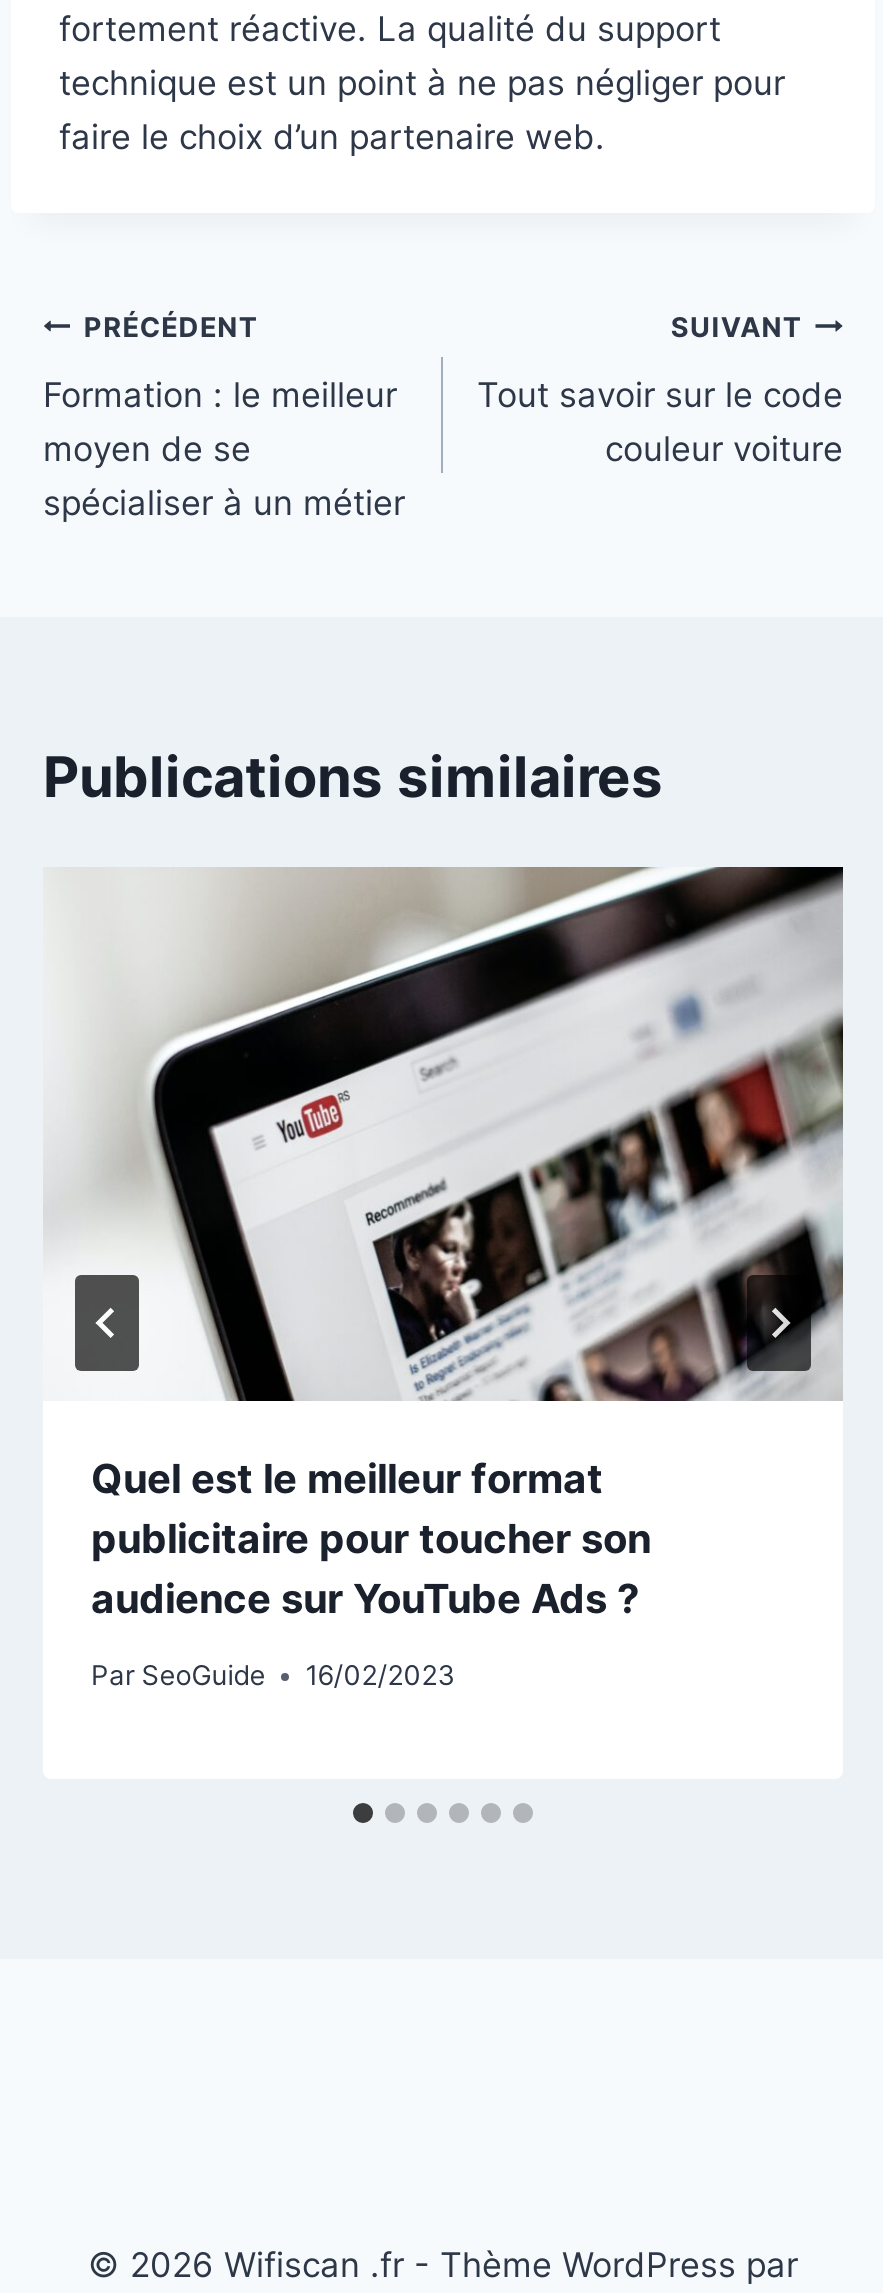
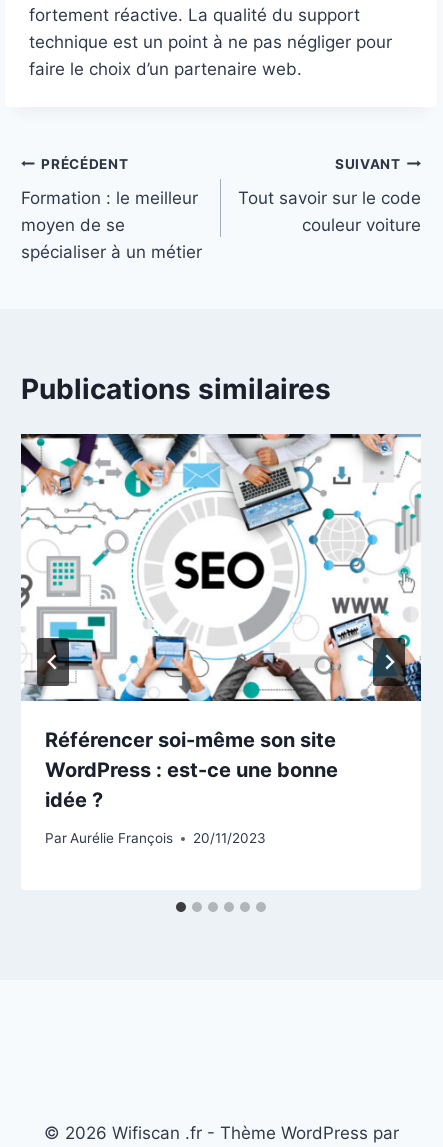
- [image]
- Quel est le meilleur format
- publicitaire pour toucher son
- audience sur YouTube Ads ?
+ [image]
+ Référencer soi-même son site
+ WordPress : est-ce une bonne
+ idée ?

- Par SeoGuide
- 16/02/2023
+ Par Aurélie François
+ 20/11/2023
